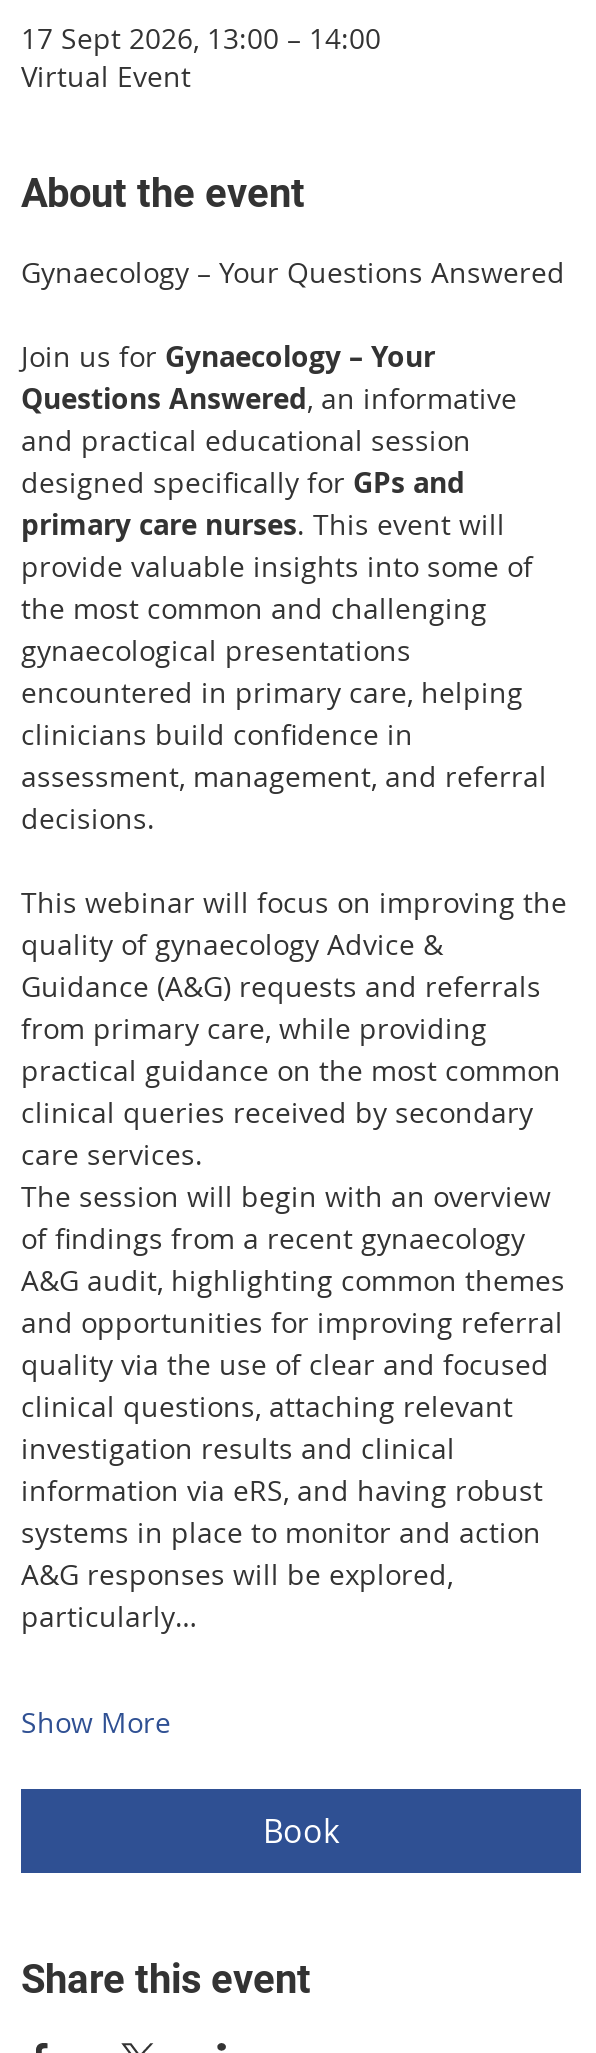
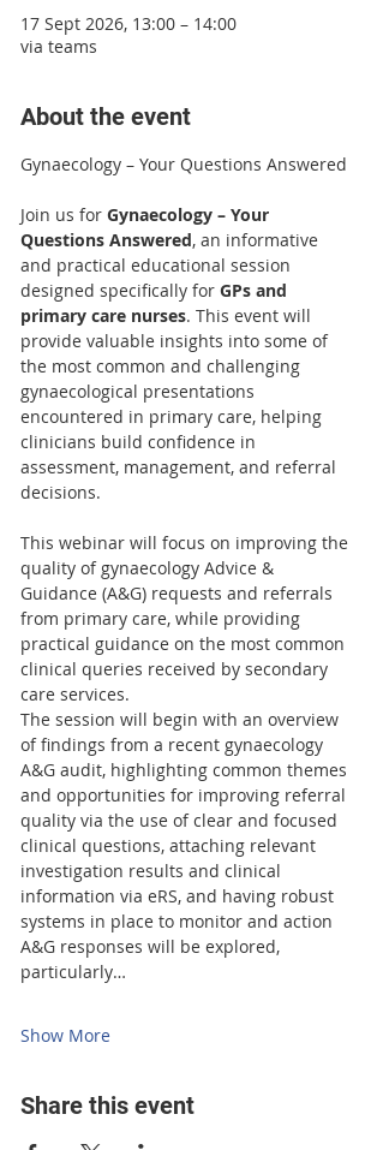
- Virtual Event
+ via teams

- Book
